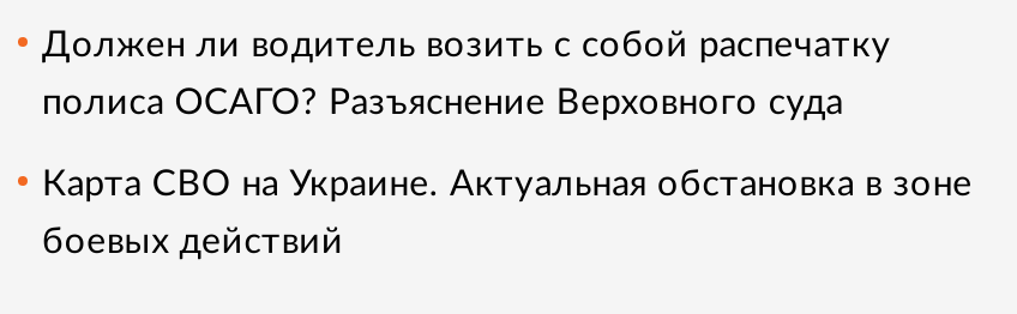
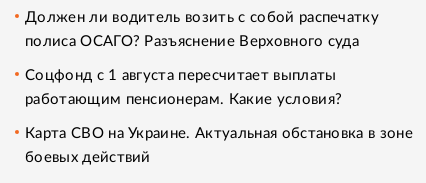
+ Соцфонд с 1 августа пересчитает выплаты
+ работающим пенсионерам. Какие условия?
